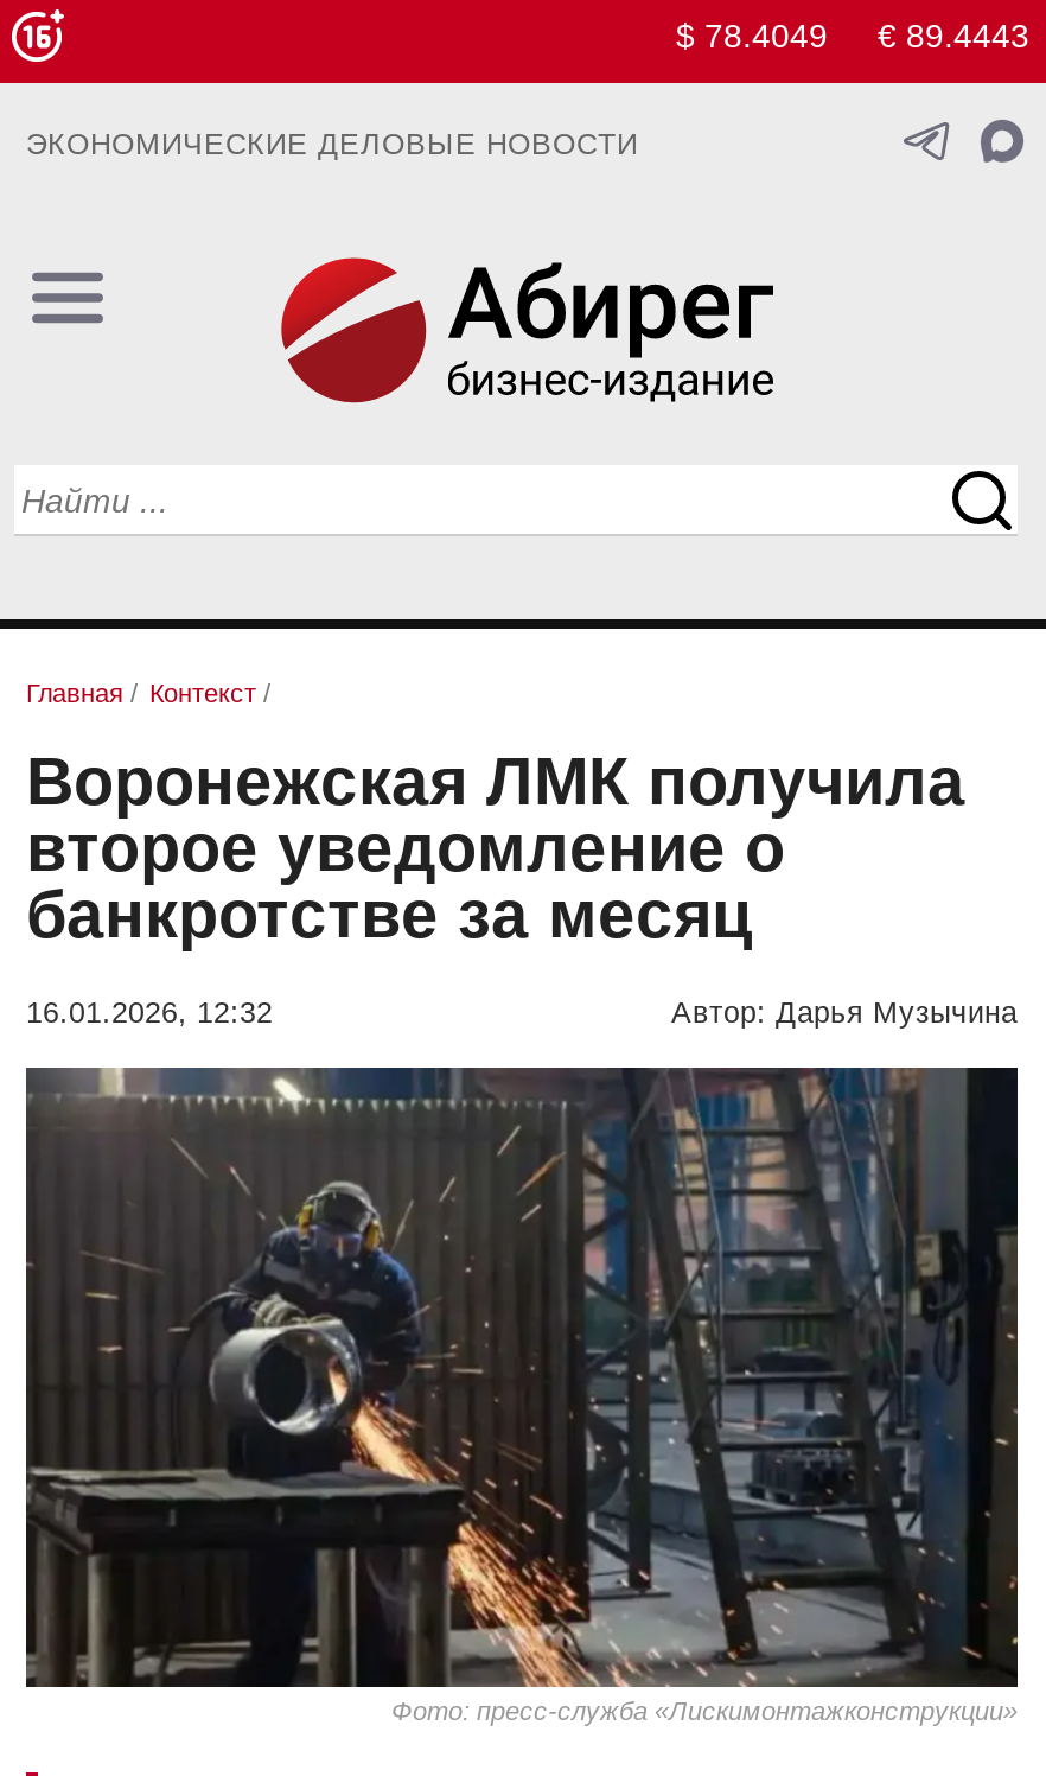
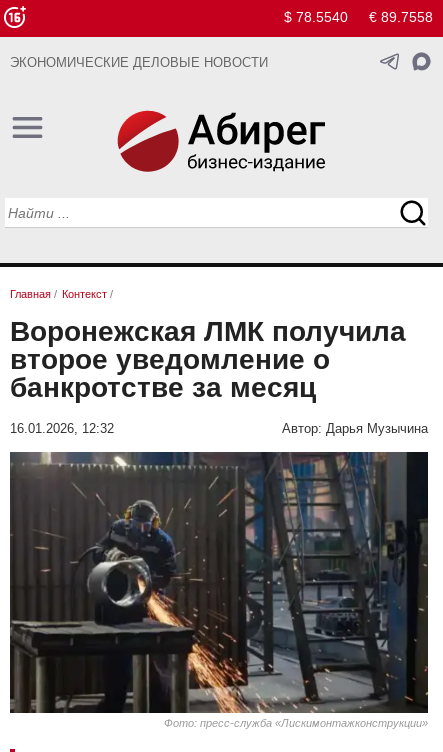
- $ 78.4049
+ $ 78.5540

- € 89.4443
+ € 89.7558
